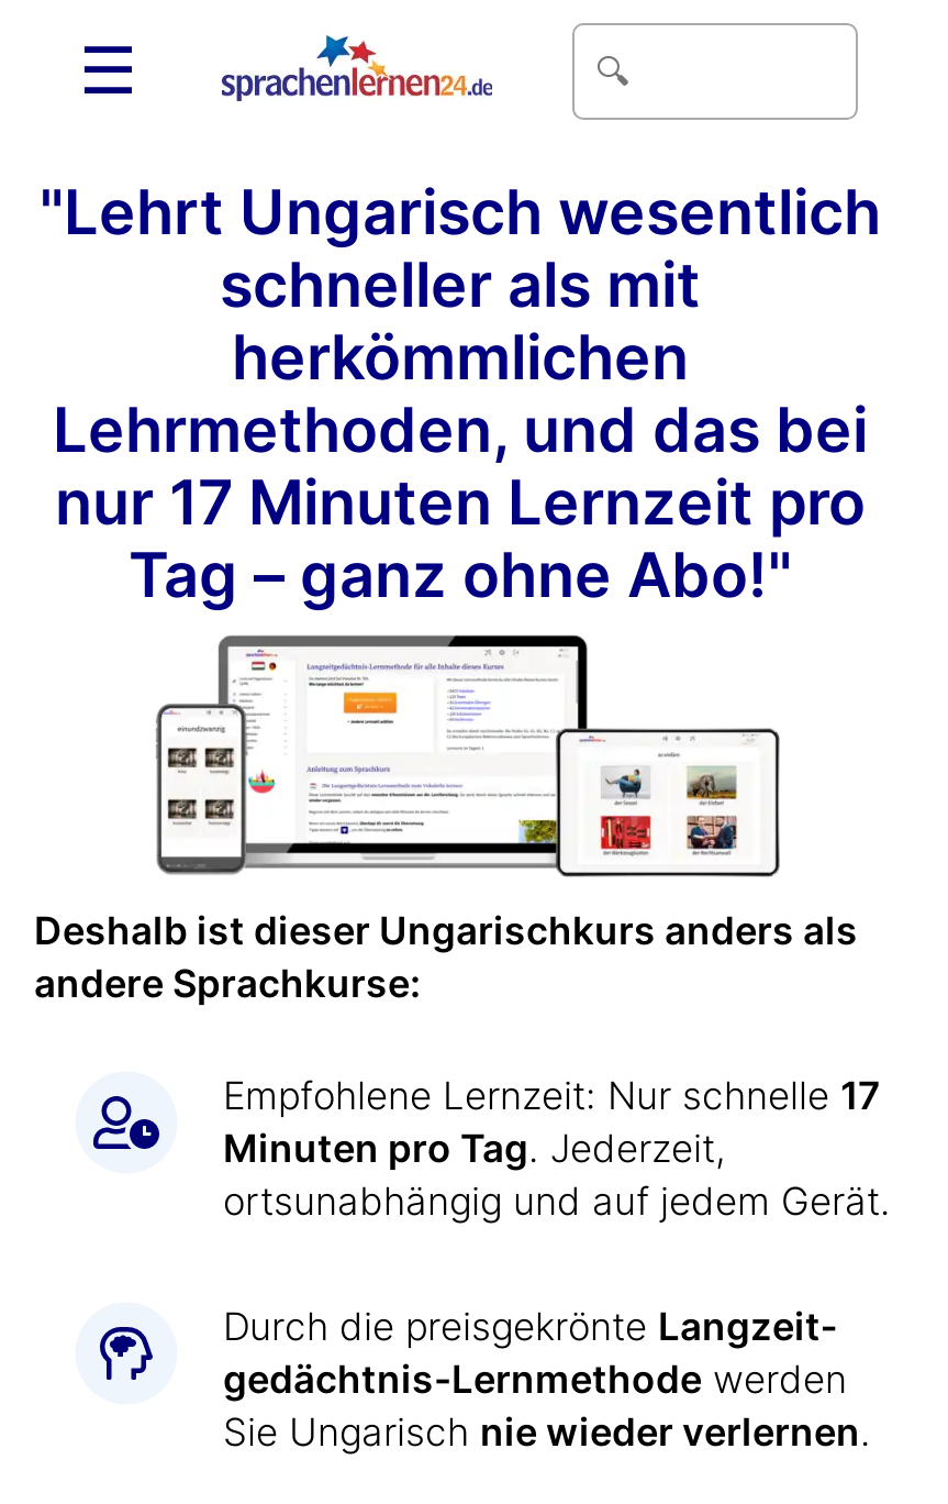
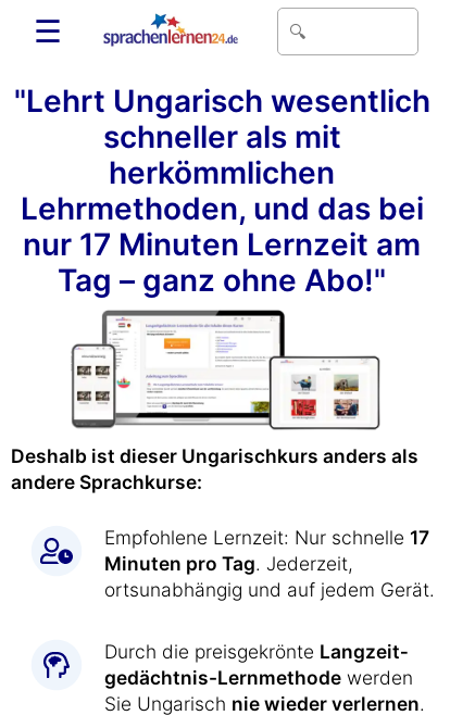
- nur 17 Minuten Lernzeit pro
+ nur 17 Minuten Lernzeit am
